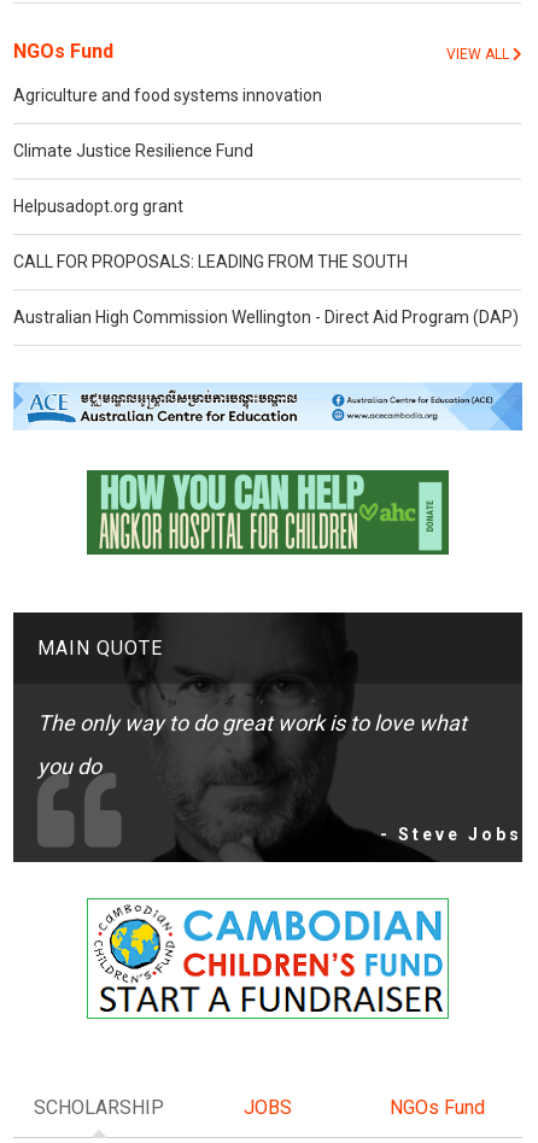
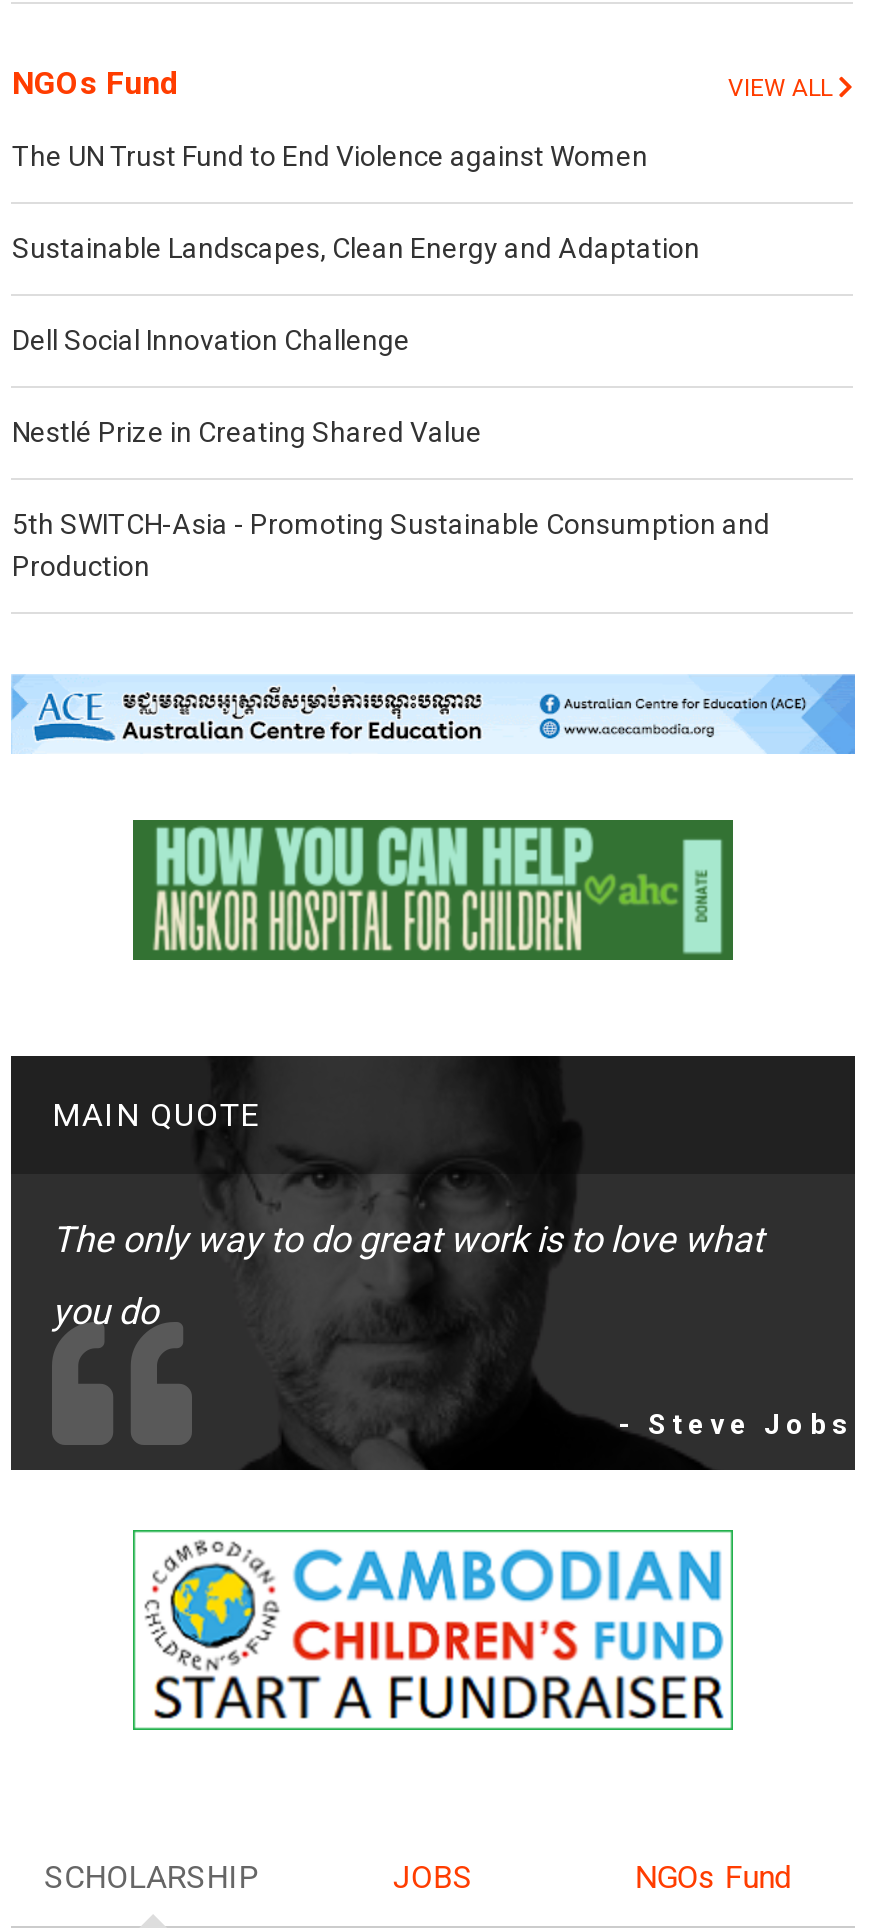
- Agriculture and food systems innovation
+ The UN Trust Fund to End Violence against Women

- Climate Justice Resilience Fund
+ Sustainable Landscapes, Clean Energy and Adaptation

- Helpusadopt.org grant
+ Dell Social Innovation Challenge

- CALL FOR PROPOSALS: LEADING FROM THE SOUTH
+ Nestlé Prize in Creating Shared Value

- Australian High Commission Wellington - Direct Aid Program (DAP)
+ 5th SWITCH-Asia - Promoting Sustainable Consumption and
+ Production
